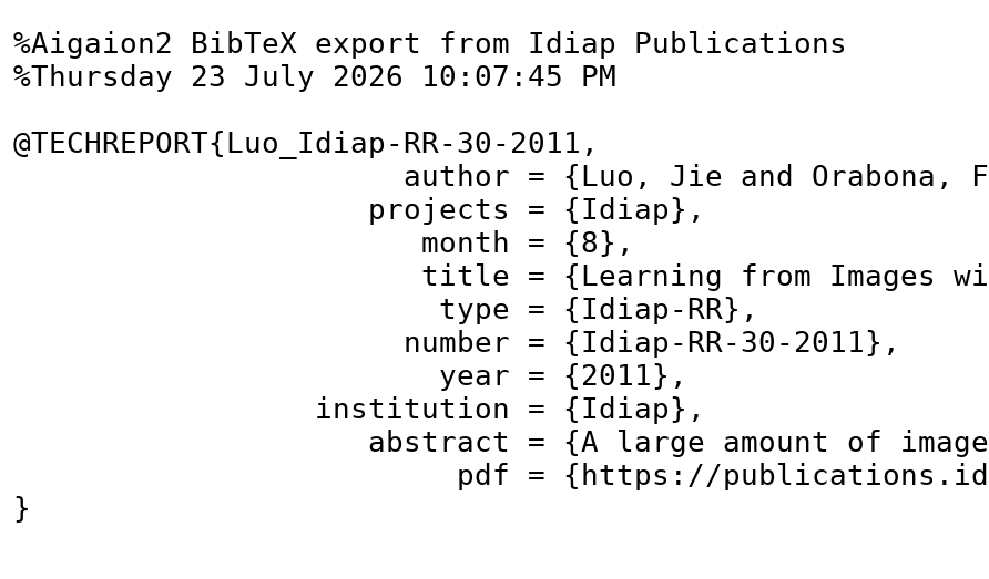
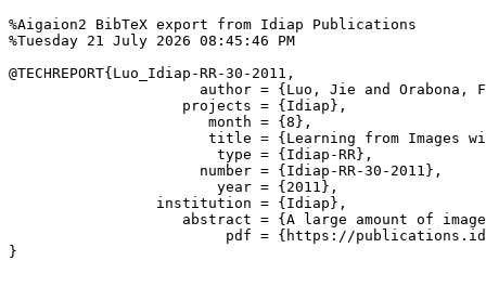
- %Thursday 23 July 2026 10:07:45 PM
+ %Tuesday 21 July 2026 08:45:46 PM
